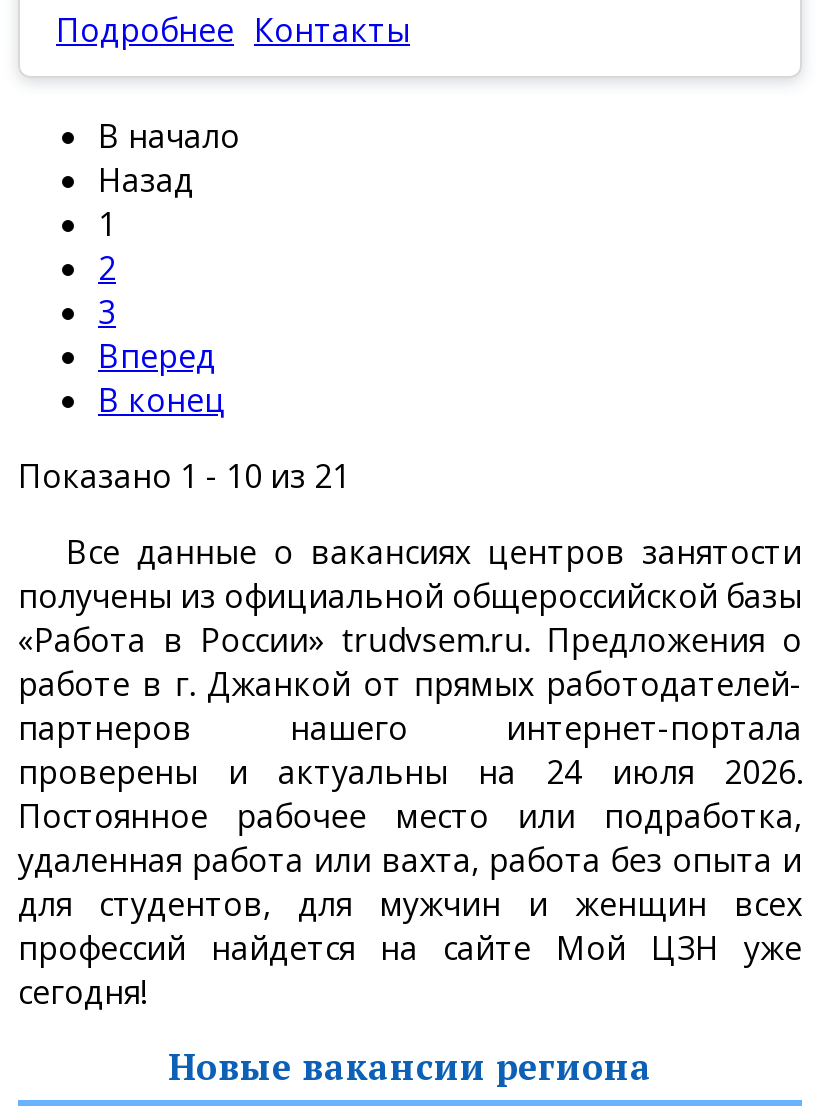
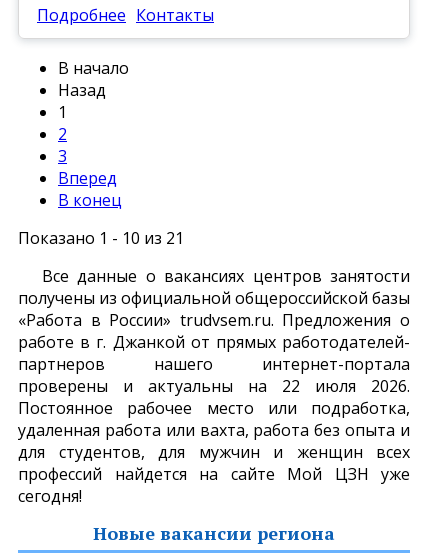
- проверены и актуальны на 24 июля 2026.
+ проверены и актуальны на 22 июля 2026.
